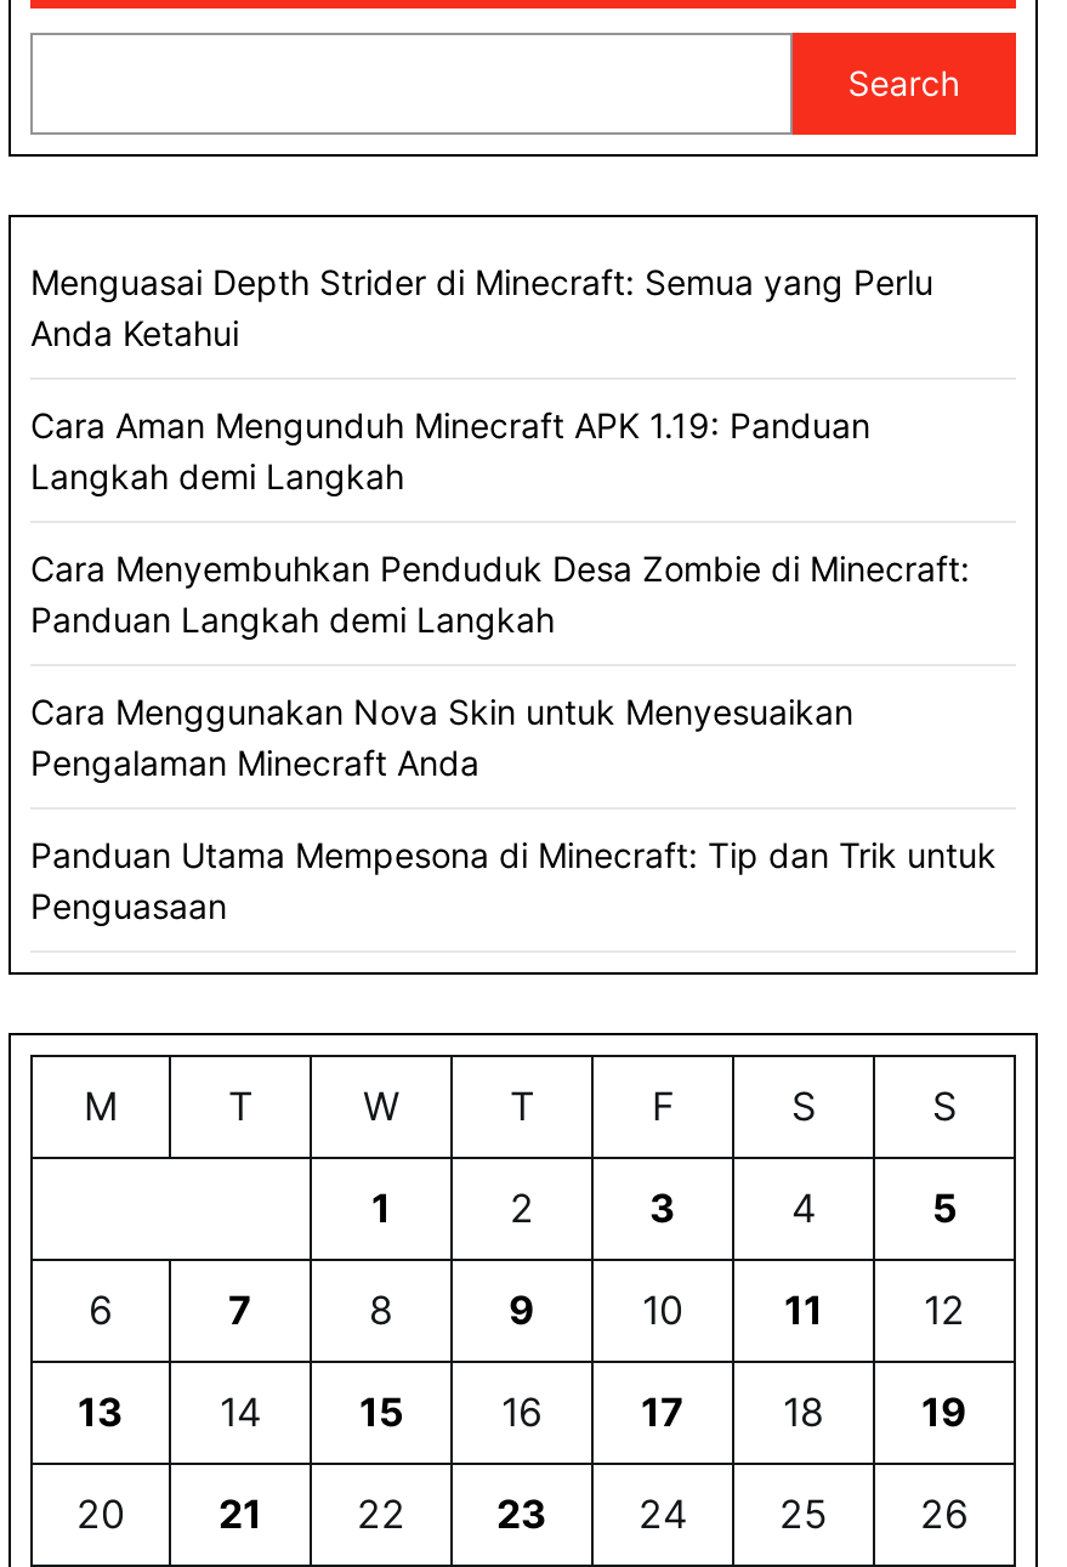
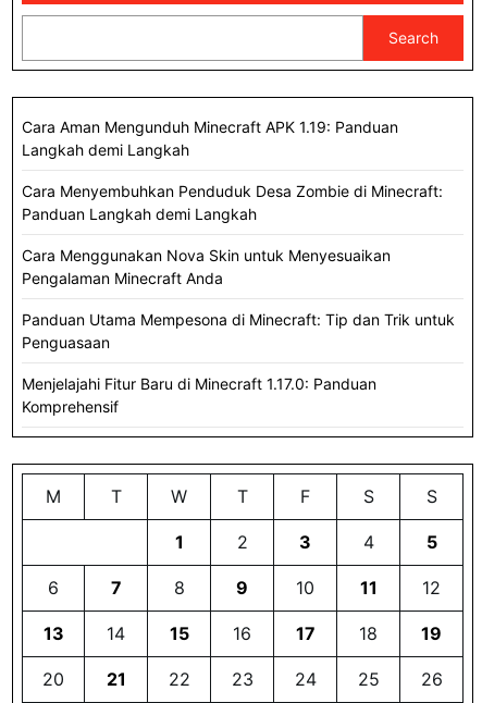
- Menguasai Depth Strider di Minecraft: Semua yang Perlu
- Anda Ketahui

moved up: Cara Aman Mengunduh Minecraft APK 1.19: Panduan | Langkah demi Langkah | Cara Menyembuhkan Penduduk Desa Zombie di Minecraft: | Panduan Langkah demi Langkah | Cara Menggunakan Nova Skin untuk Menyesuaikan | Pengalaman Minecraft Anda | Panduan Utama Mempesona di Minecraft: Tip dan Trik untuk | Penguasaan

+ Menjelajahi Fitur Baru di Minecraft 1.17.0: Panduan
+ Komprehensif
